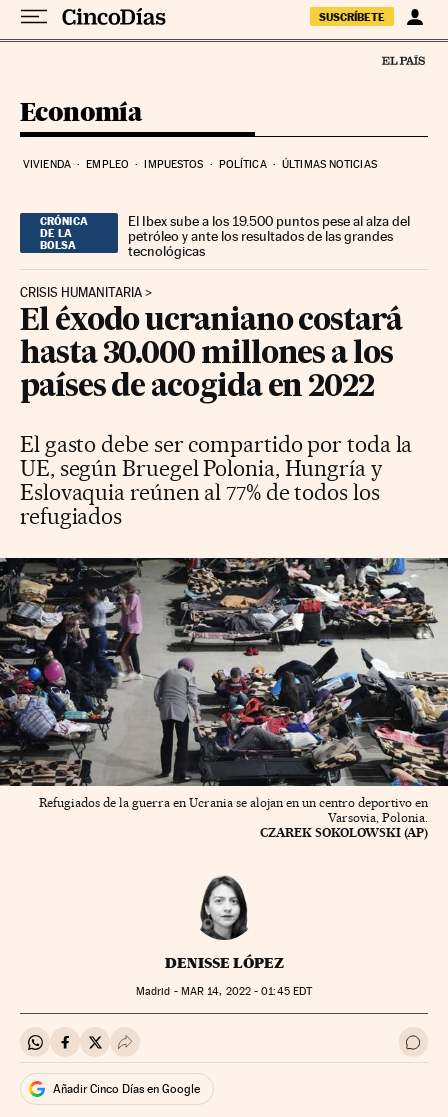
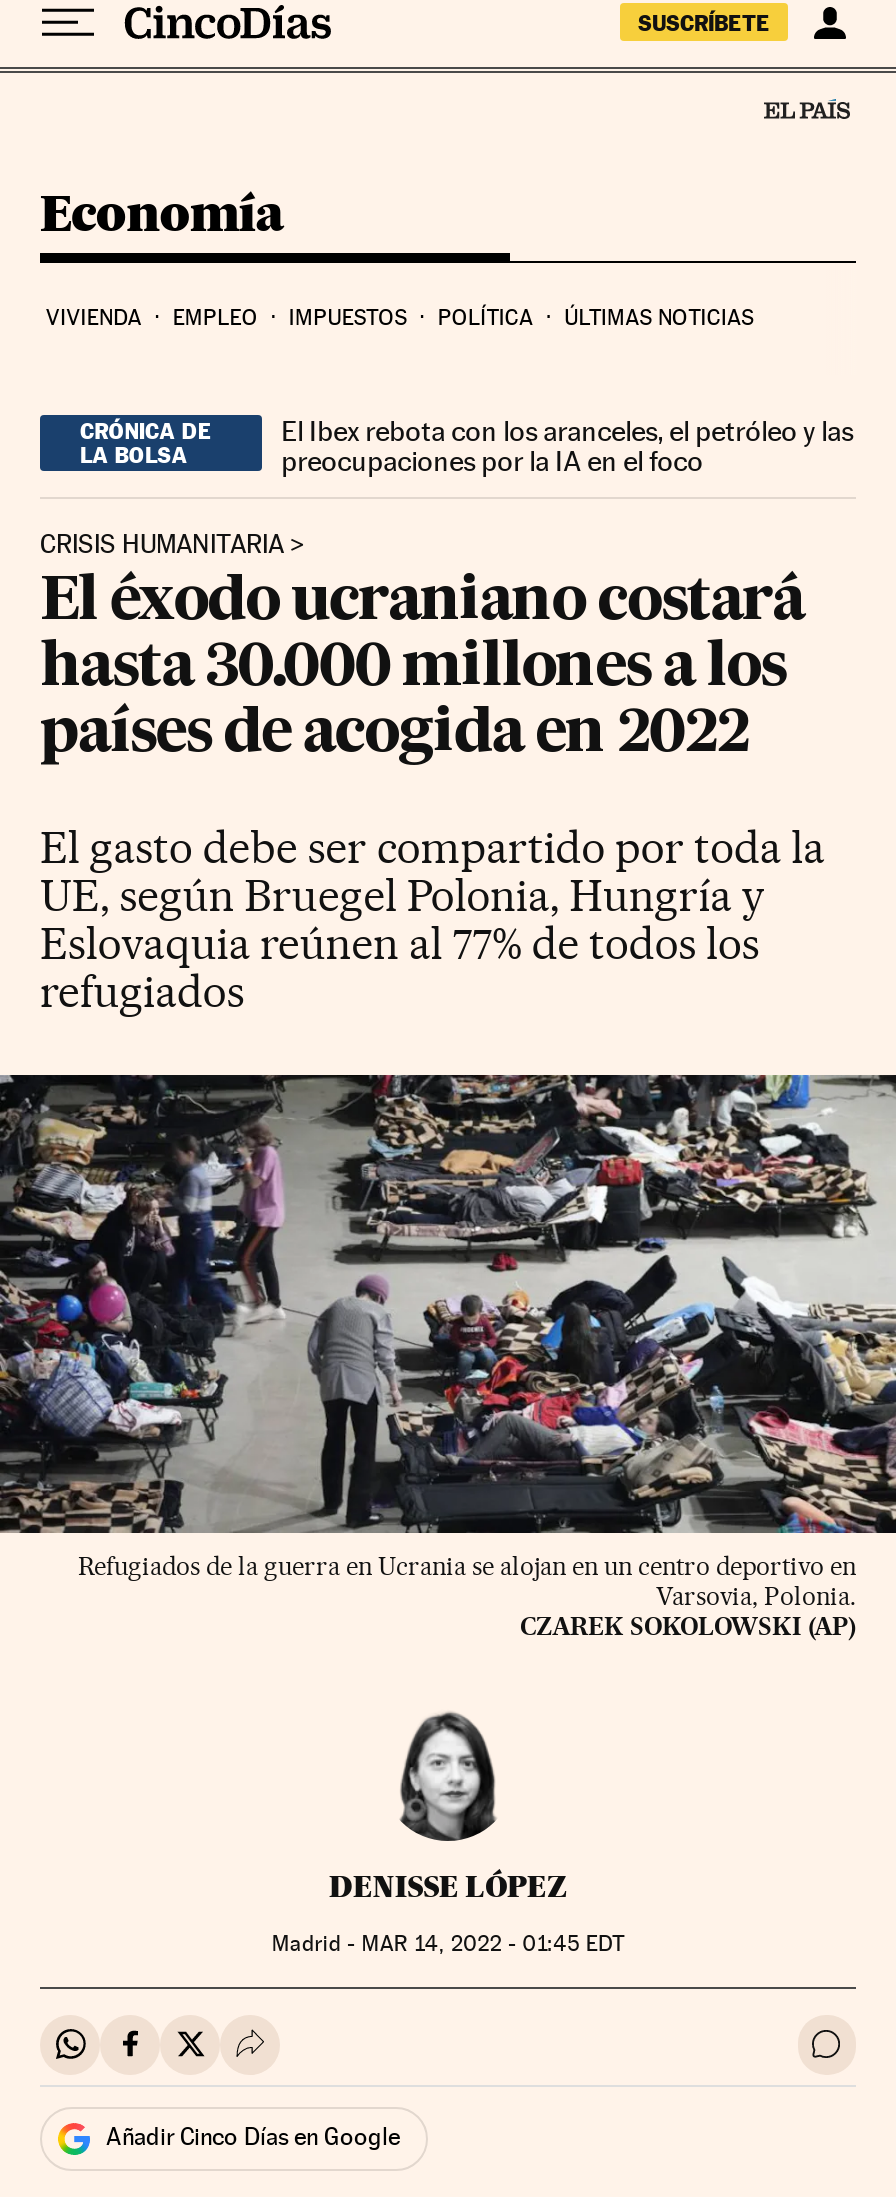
- El Ibex sube a los 19.500 puntos pese al alza del
- petróleo y ante los resultados de las grandes
- tecnológicas
+ El Ibex rebota con los aranceles, el petróleo y las
+ preocupaciones por la IA en el foco
